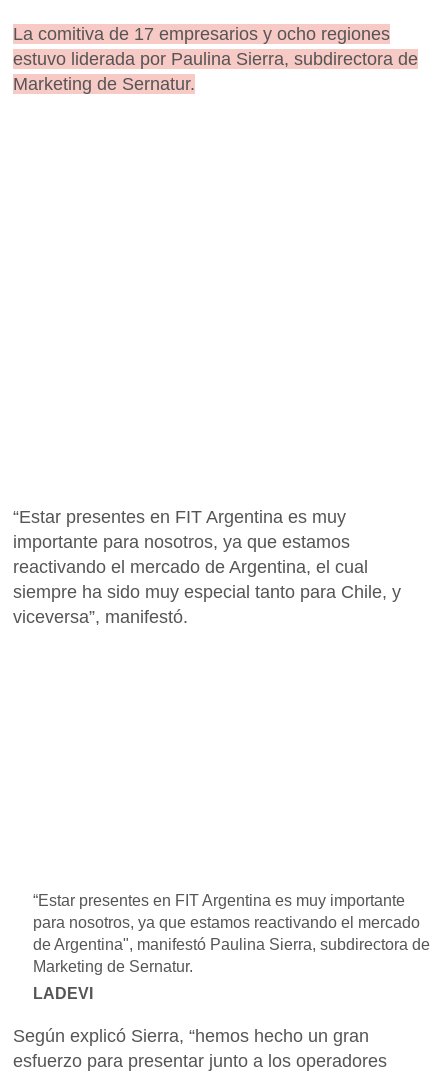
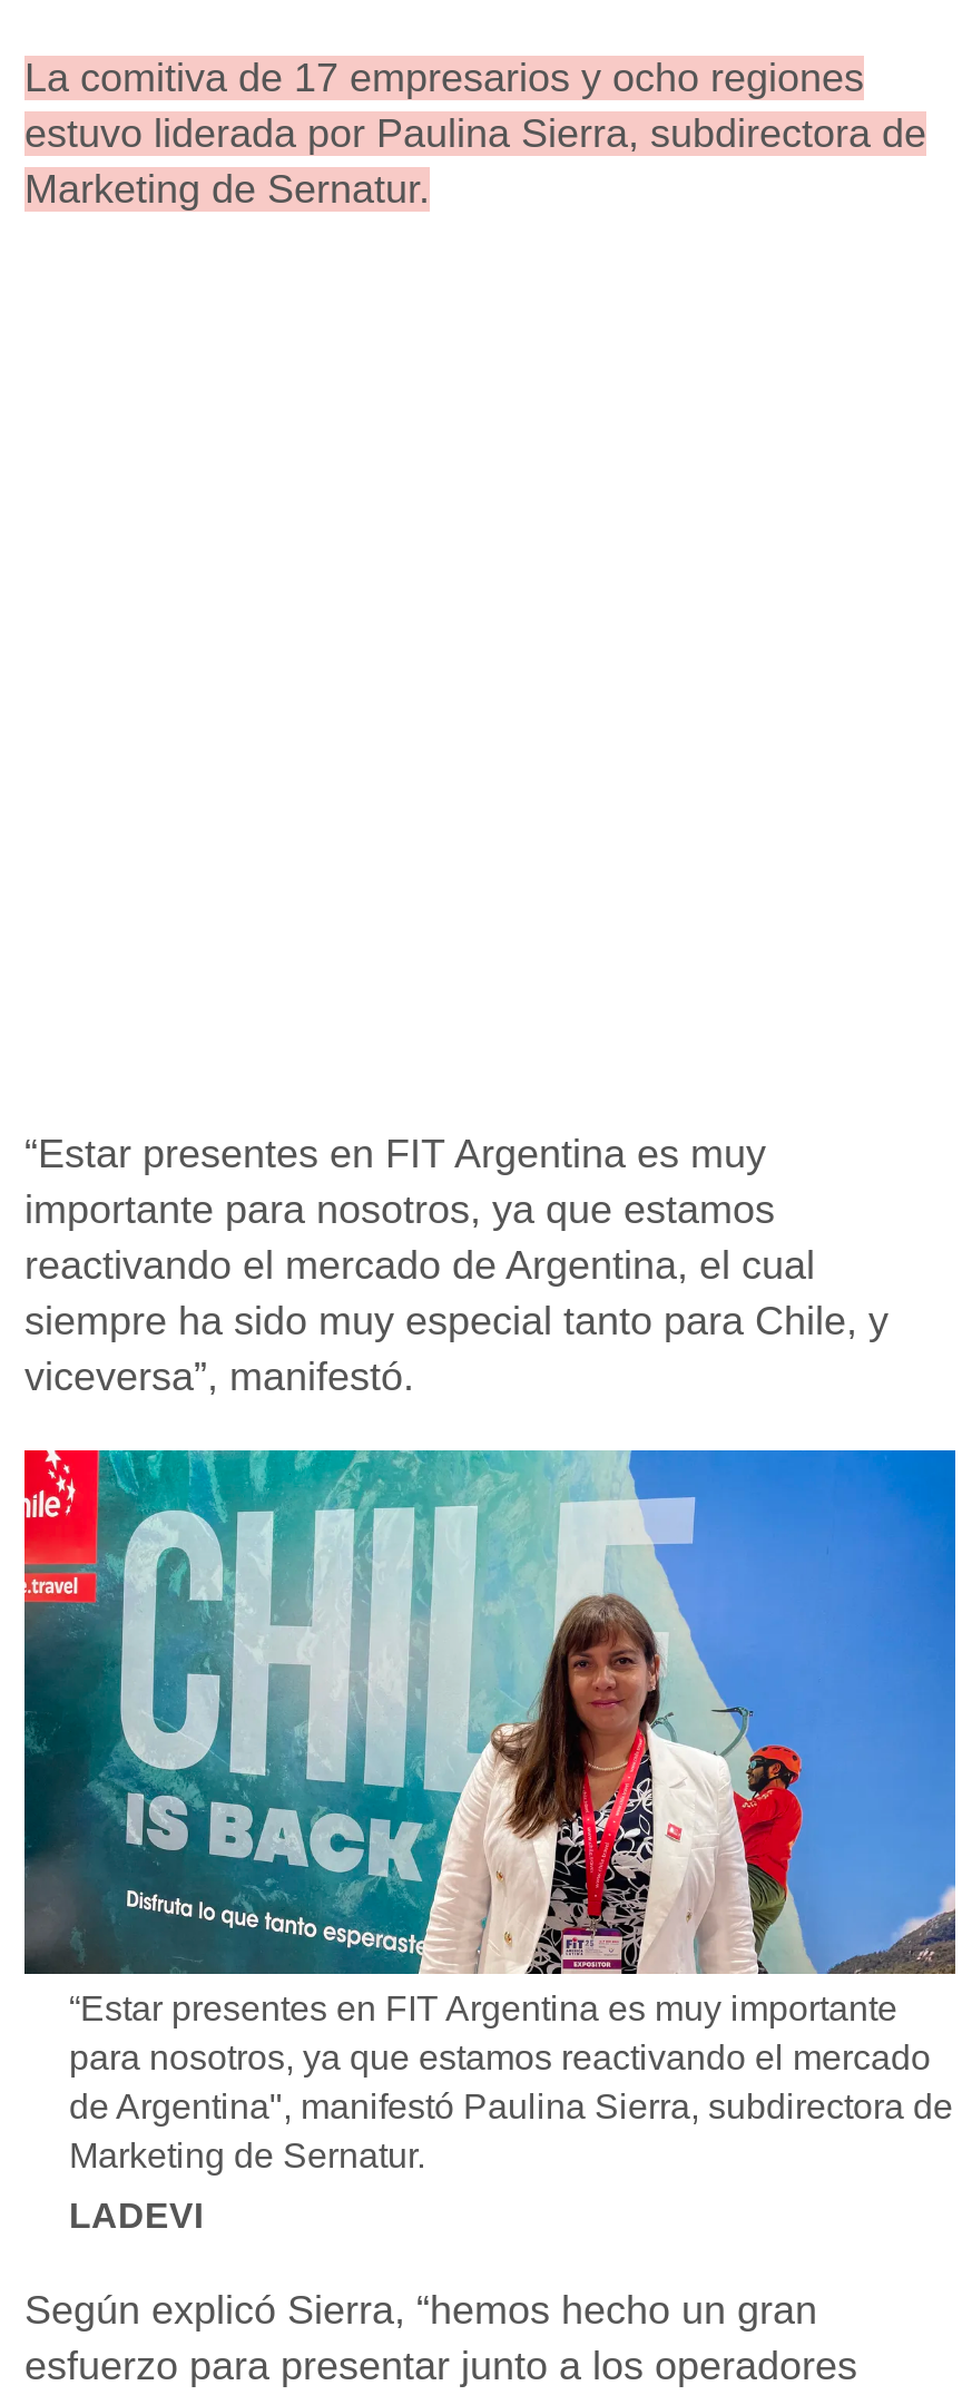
+ [image]
